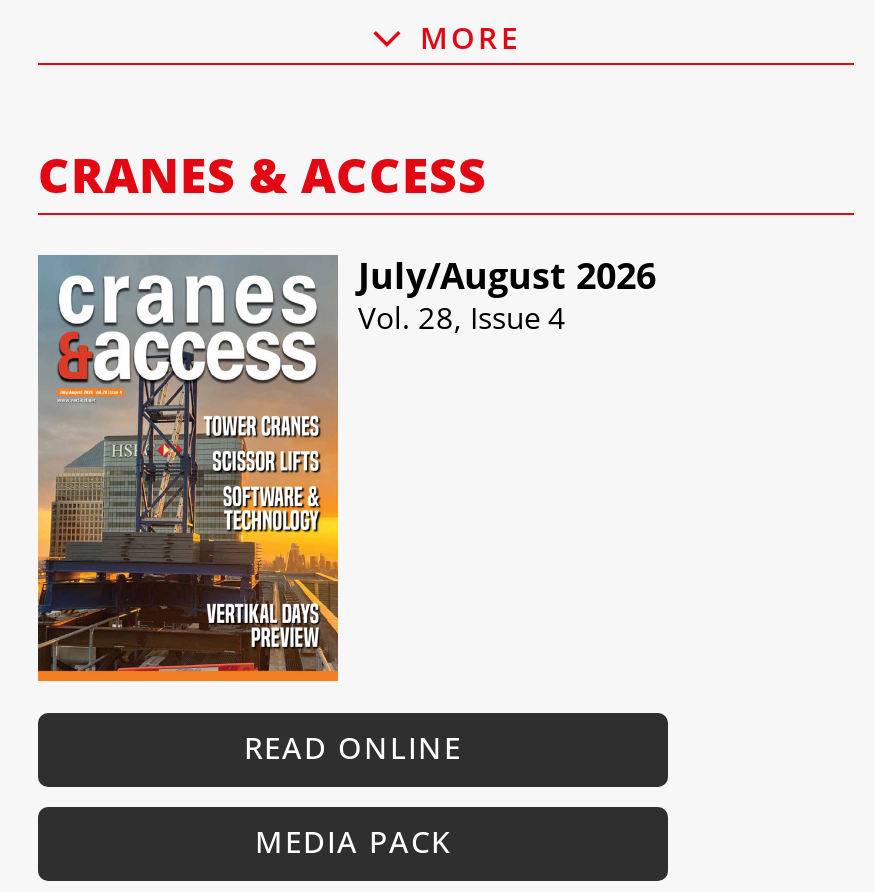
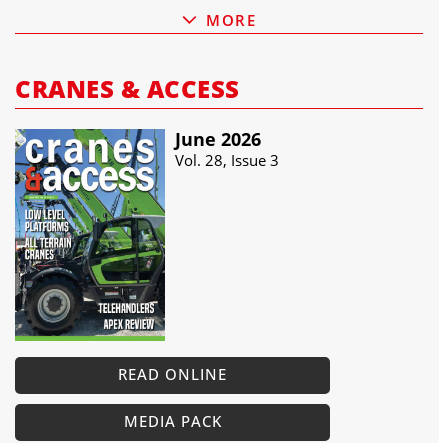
- [image]
- July/August 2026
- Vol. 28, Issue 4
+ [image]
+ June 2026
+ Vol. 28, Issue 3
